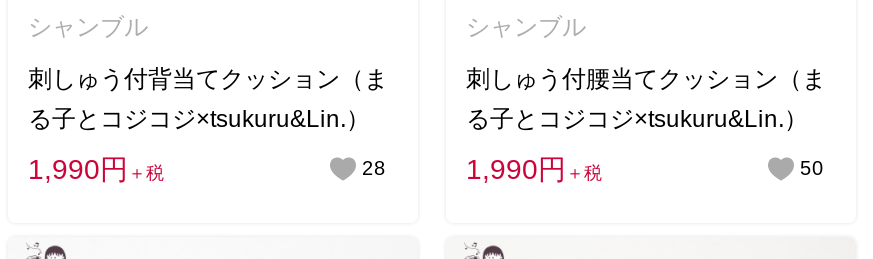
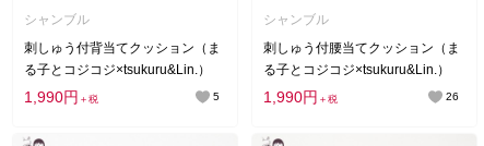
- 28
+ 5

- 50
+ 26
